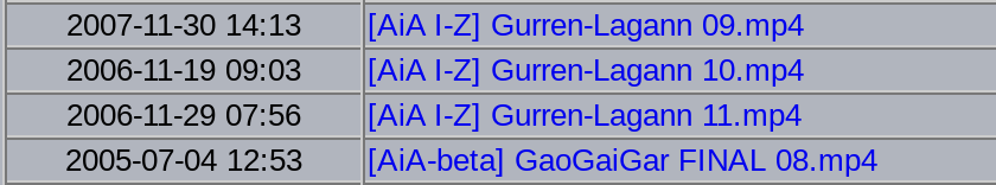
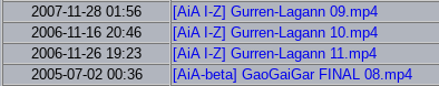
- 2007-11-30 14:13 [AiA I-Z] Gurren-Lagann 09.mp4
+ 2007-11-28 01:56 [AiA I-Z] Gurren-Lagann 09.mp4

- 2006-11-19 09:03 [AiA I-Z] Gurren-Lagann 10.mp4
+ 2006-11-16 20:46 [AiA I-Z] Gurren-Lagann 10.mp4

- 2006-11-29 07:56 [AiA I-Z] Gurren-Lagann 11.mp4
+ 2006-11-26 19:23 [AiA I-Z] Gurren-Lagann 11.mp4

- 2005-07-04 12:53 [AiA-beta] GaoGaiGar FINAL 08.mp4
+ 2005-07-02 00:36 [AiA-beta] GaoGaiGar FINAL 08.mp4
